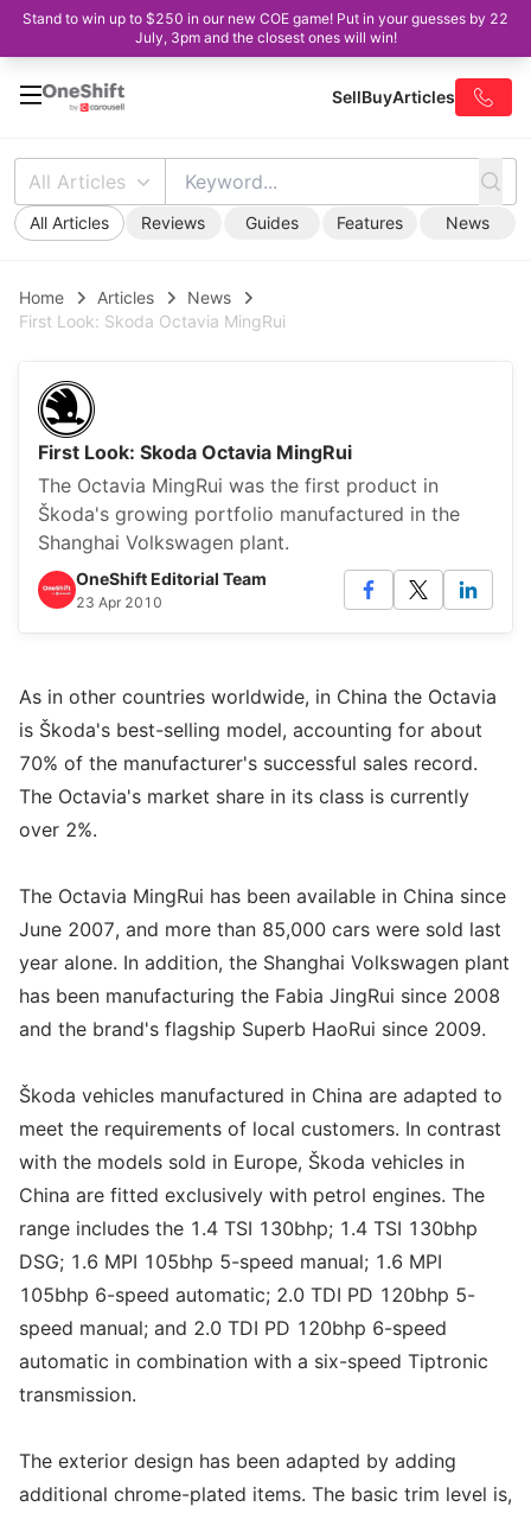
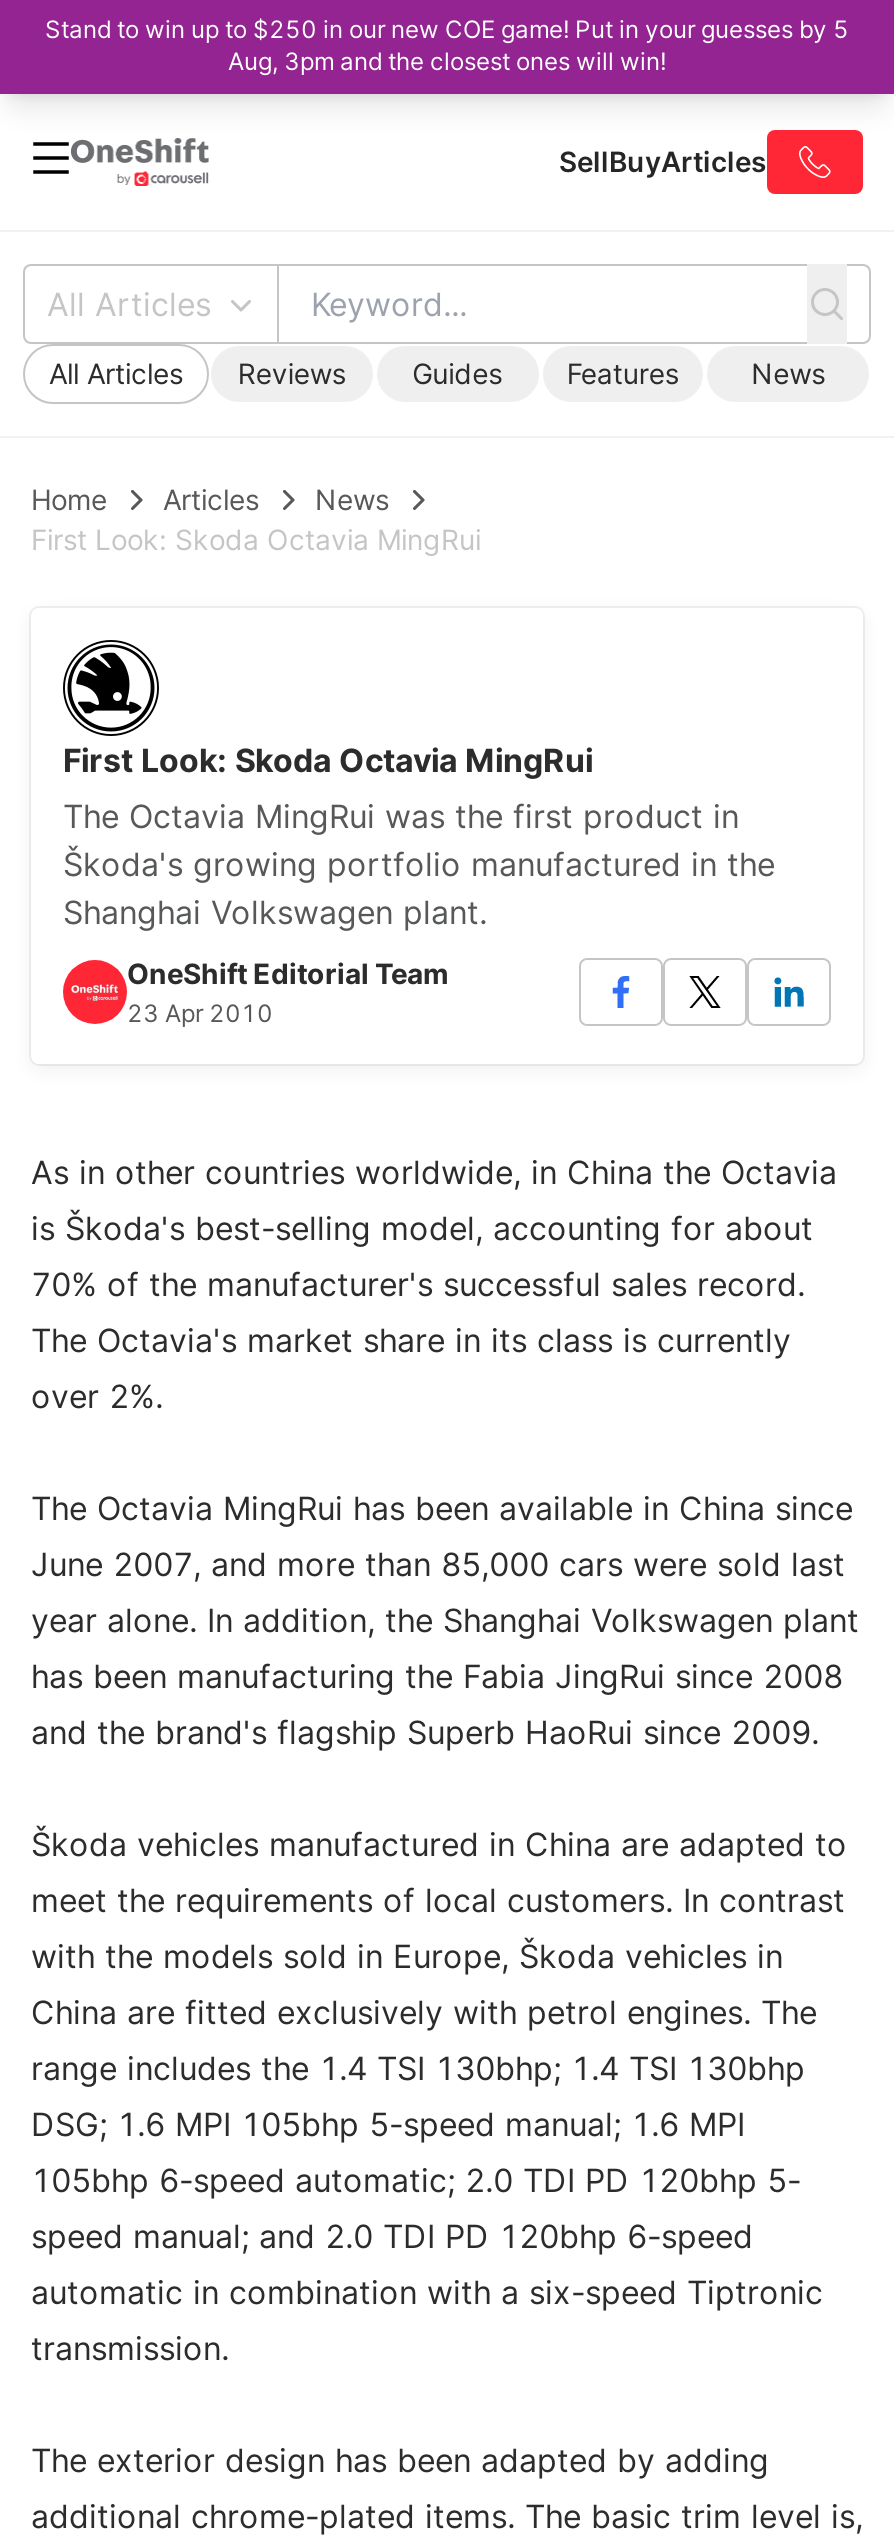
- Stand to win up to $250 in our new COE game! Put in your guesses by 22
+ Stand to win up to $250 in our new COE game! Put in your guesses by 5

- July, 3pm and the closest ones will win!
+ Aug, 3pm and the closest ones will win!
